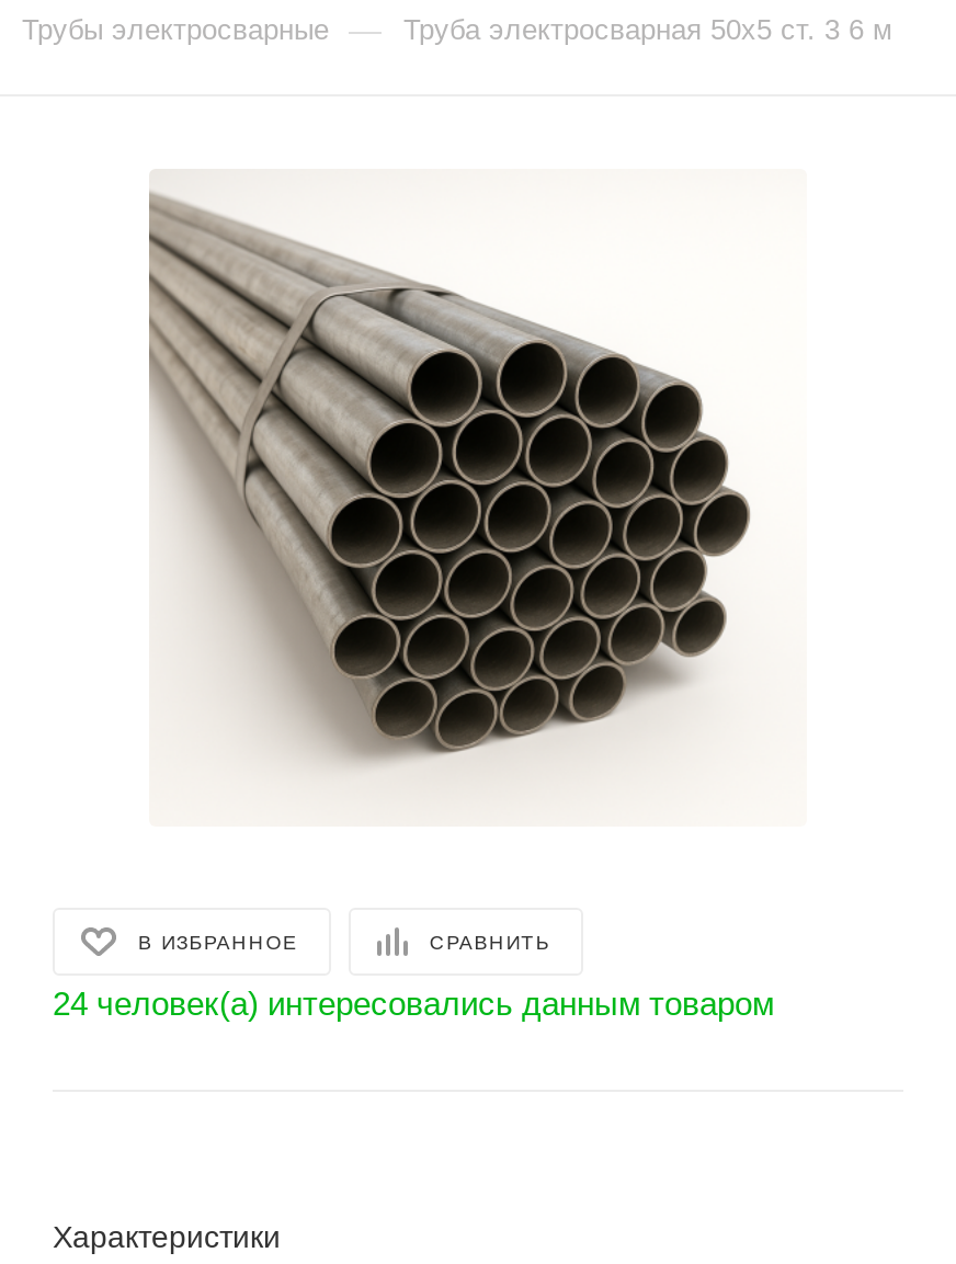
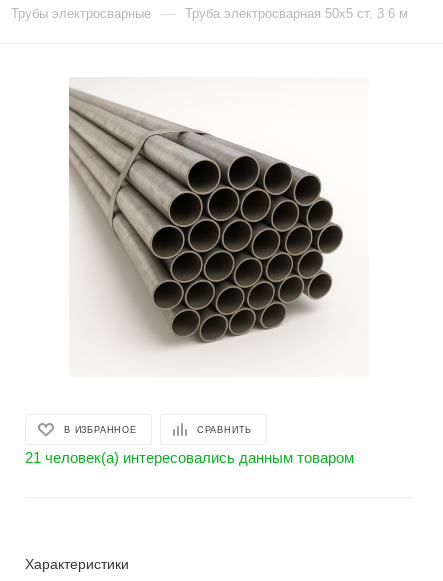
- 24 человек(а) интересовались данным товаром
+ 21 человек(а) интересовались данным товаром
